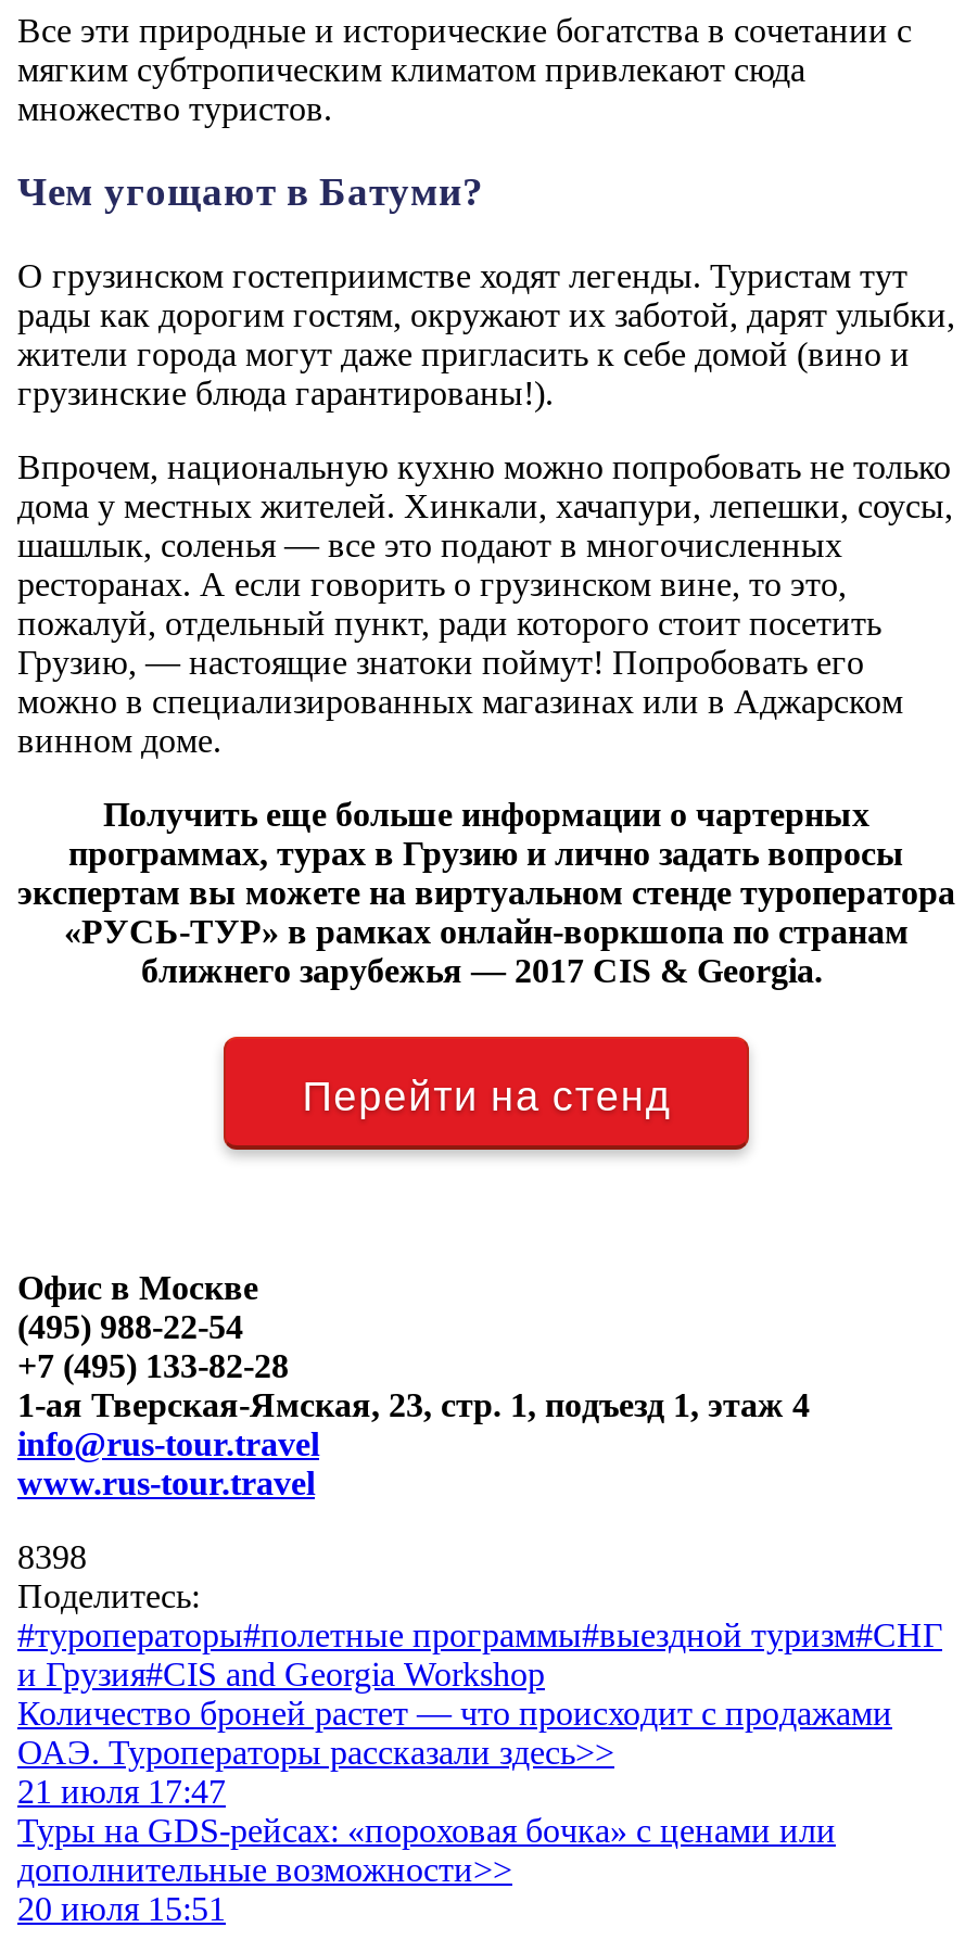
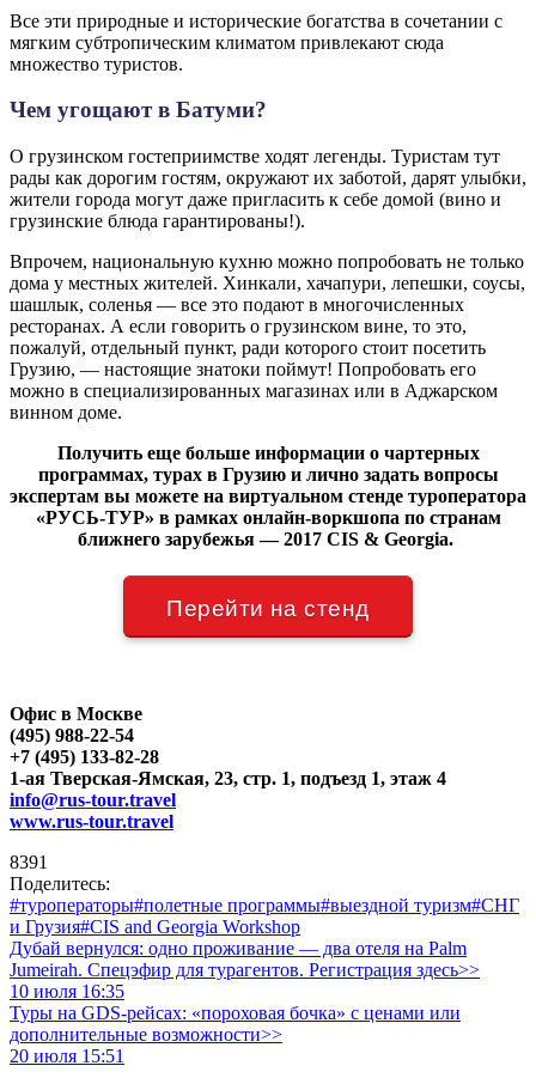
- 8398
+ 8391

- Количество броней растет — что происходит с продажами
- ОАЭ. Туроператоры рассказали здесь>>
- 21 июля 17:47
+ Дубай вернулся: одно проживание — два отеля на Palm
+ Jumeirah. Спецэфир для турагентов. Регистрация здесь>>
+ 10 июля 16:35
